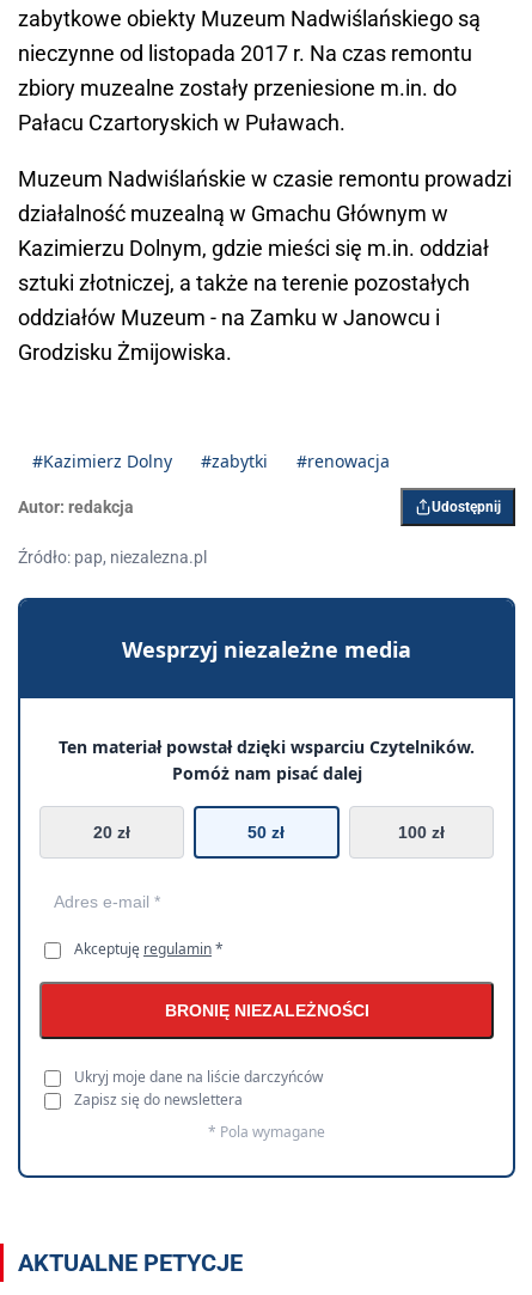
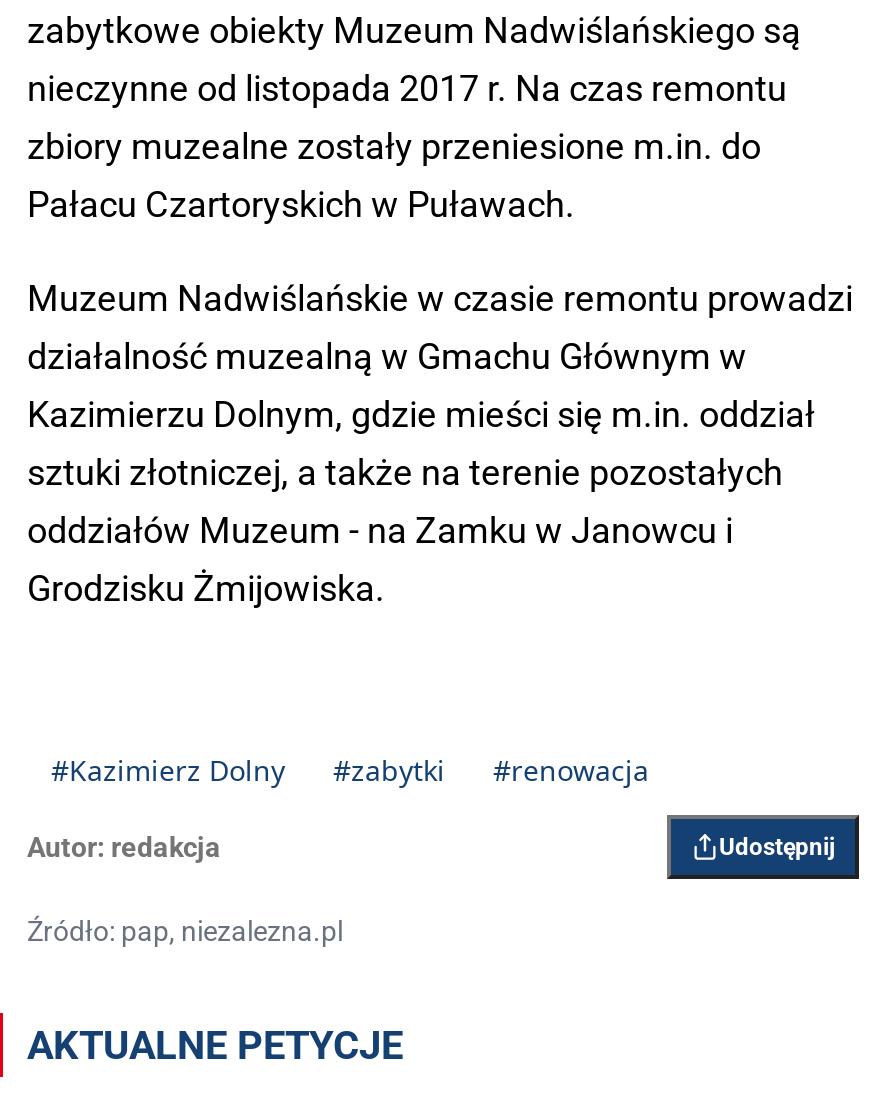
- [image]
- Wesprzyj niezależne media
- Ten materiał powstał dzięki wsparciu Czytelników.
- Pomóż nam pisać dalej
- 20 zł
- 50 zł
- 100 zł

- Akceptuję regulamin *
- BRONIĘ NIEZALEŻNOŚCI
- Ukryj moje dane na liście darczyńców
- Zapisz się do newslettera
- * Pola wymagane
